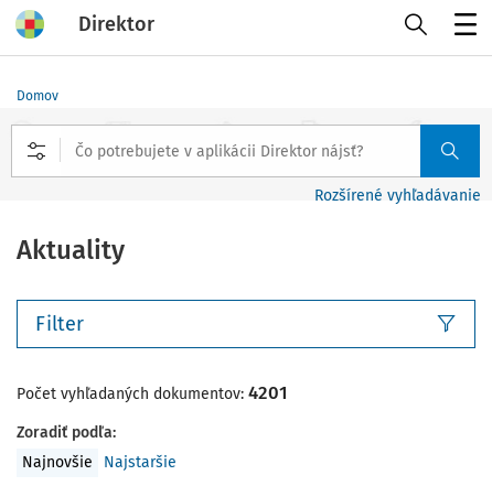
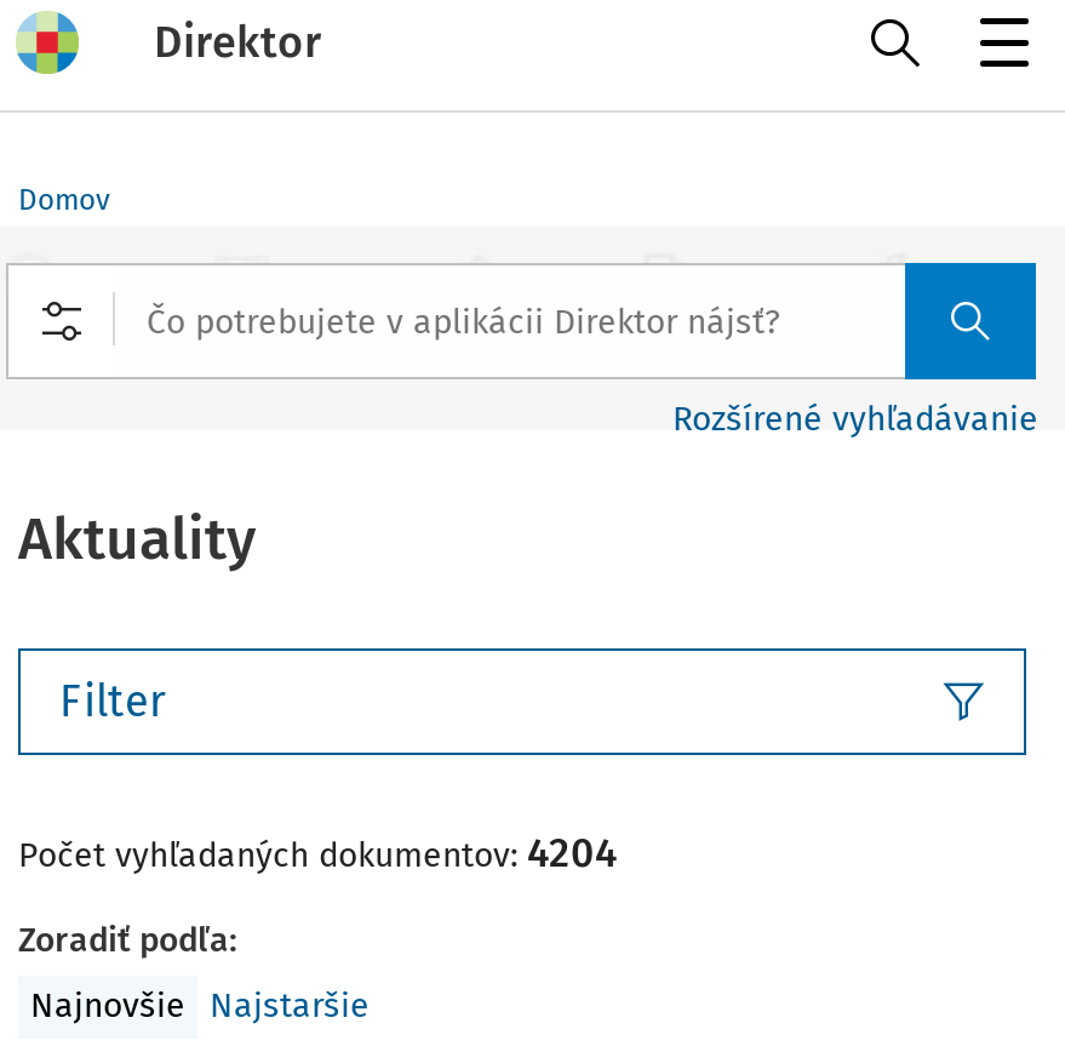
- Počet vyhľadaných dokumentov: 4201
+ Počet vyhľadaných dokumentov: 4204
